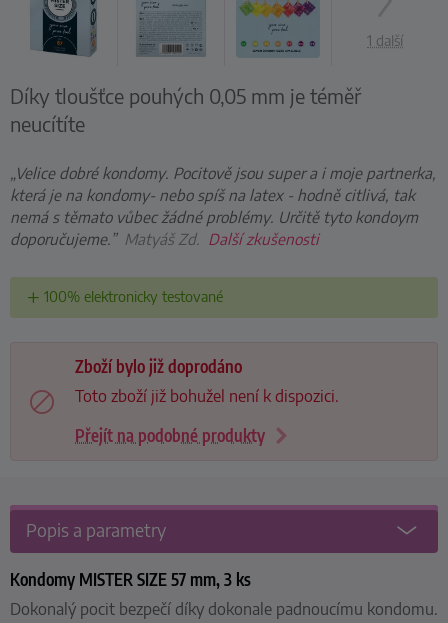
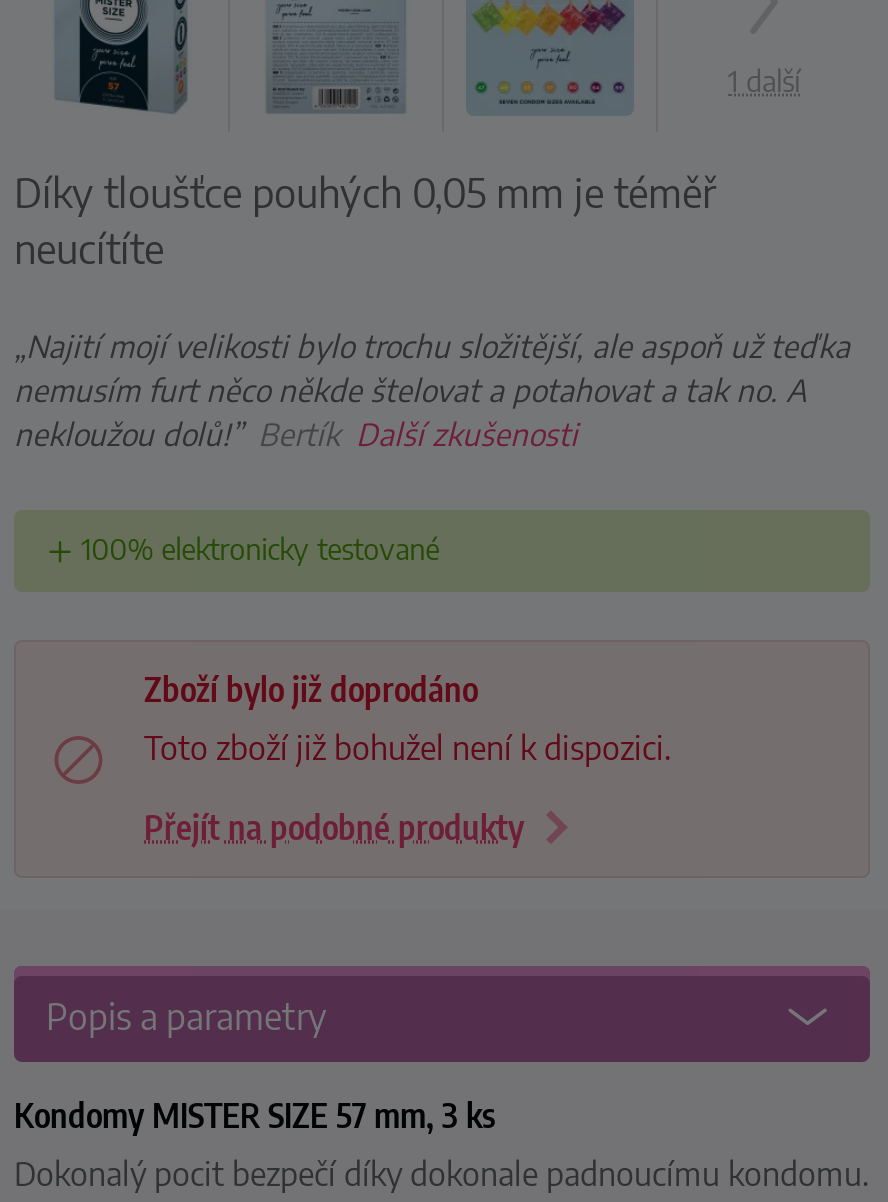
- „Velice dobré kondomy. Pocitově jsou super a i moje partnerka,
- která je na kondomy- nebo spíš na latex - hodně citlivá, tak
- nemá s těmato vůbec žádné problémy. Určitě tyto kondoym
- doporučujeme.” Matyáš Zd. Další zkušenosti
+ „Najití mojí velikosti bylo trochu složitější, ale aspoň už teďka
+ nemusím furt něco někde štelovat a potahovat a tak no. A
+ nekloužou dolů!” Bertík Další zkušenosti
